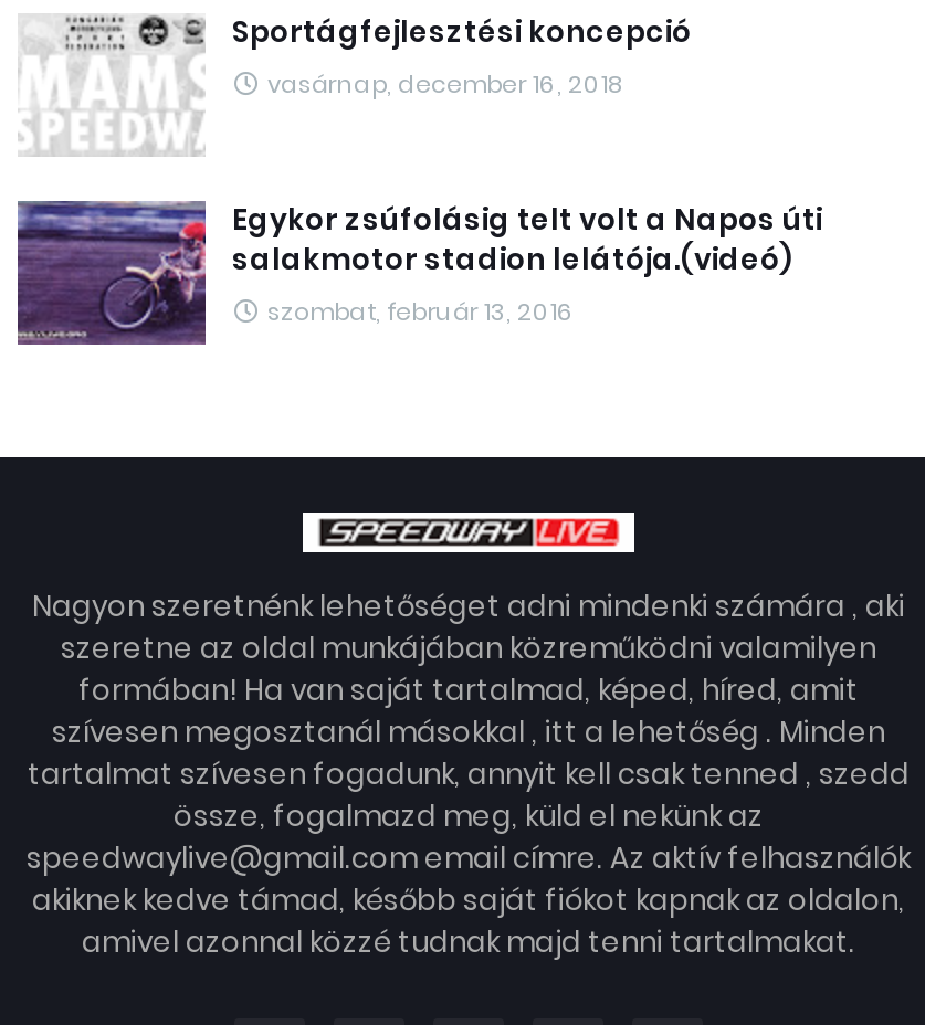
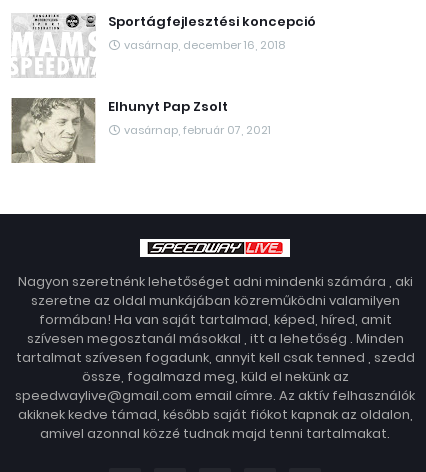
- [image]
- Egykor zsúfolásig telt volt a Napos úti
- salakmotor stadion lelátója.(videó)
- szombat, február 13, 2016
+ [image]
+ Elhunyt Pap Zsolt
+ vasárnap, február 07, 2021
